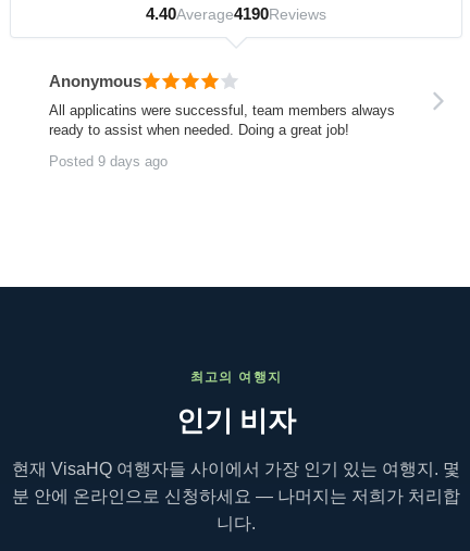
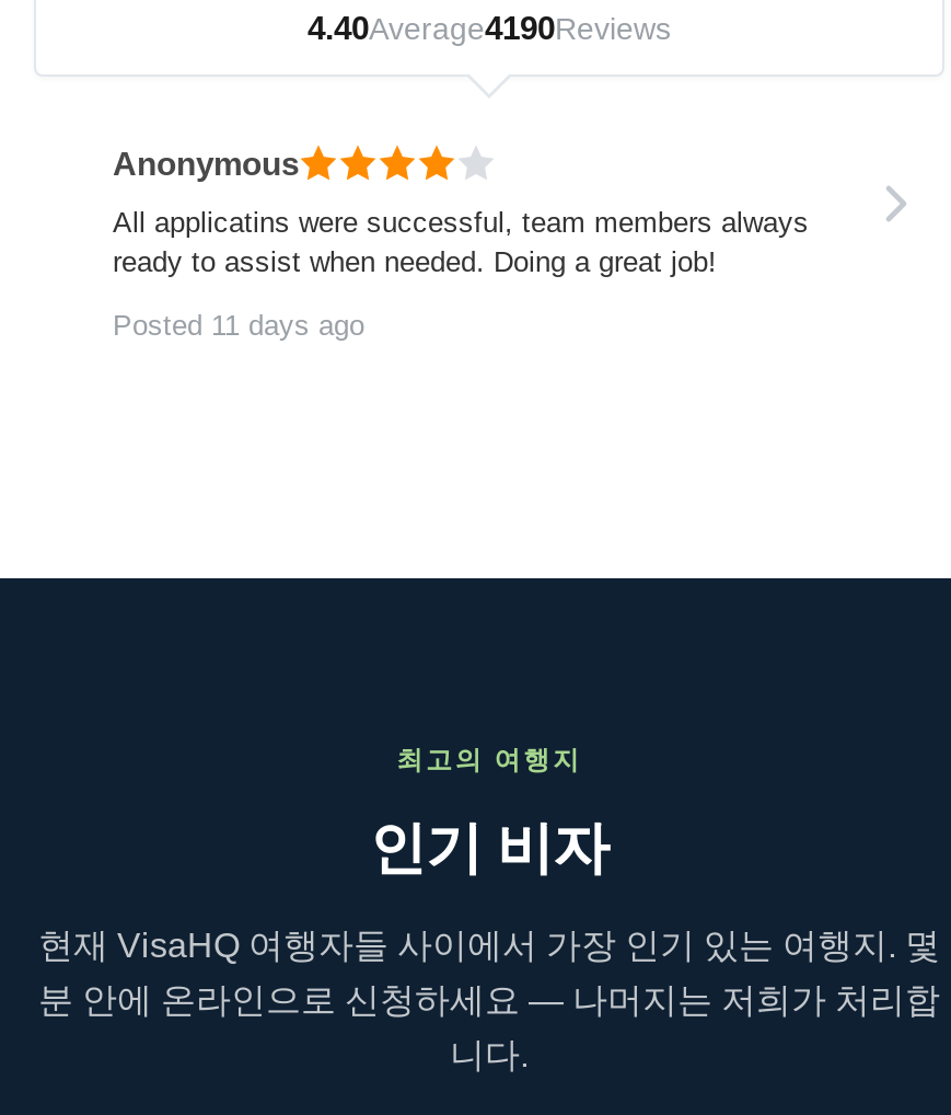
- Posted 9 days ago
+ Posted 11 days ago
